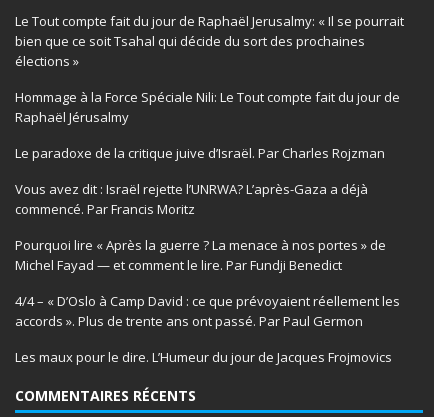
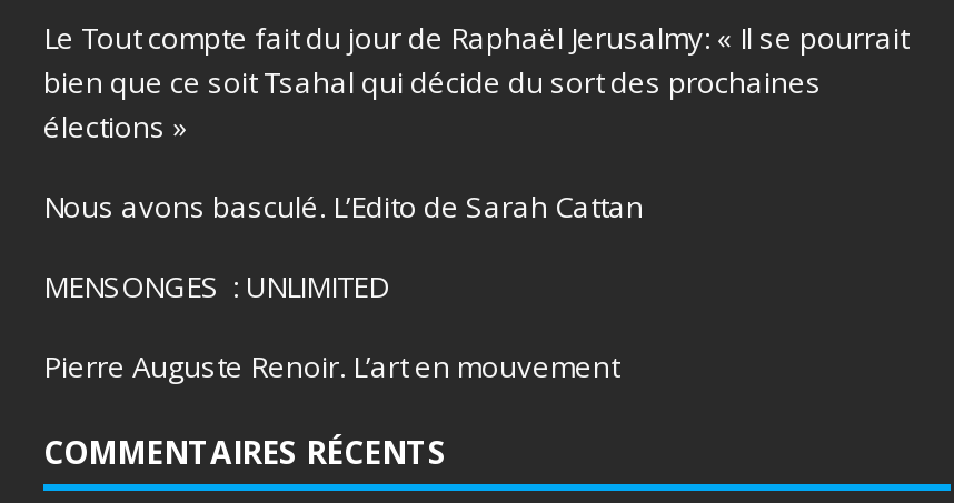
- Hommage à la Force Spéciale Nili: Le Tout compte fait du jour de
- Raphaël Jérusalmy
- Le paradoxe de la critique juive d’Israël. Par Charles Rojzman
- Vous avez dit : Israël rejette l’UNRWA? L’après-Gaza a déjà
- commencé. Par Francis Moritz
- Pourquoi lire « Après la guerre ? La menace à nos portes » de
- Michel Fayad — et comment le lire. Par Fundji Benedict
- 4/4 – « D’Oslo à Camp David : ce que prévoyaient réellement les
- accords ». Plus de trente ans ont passé. Par Paul Germon
- Les maux pour le dire. L’Humeur du jour de Jacques Frojmovics
+ Nous avons basculé. L’Edito de Sarah Cattan
+ MENSONGES : UNLIMITED
+ Pierre Auguste Renoir. L’art en mouvement
